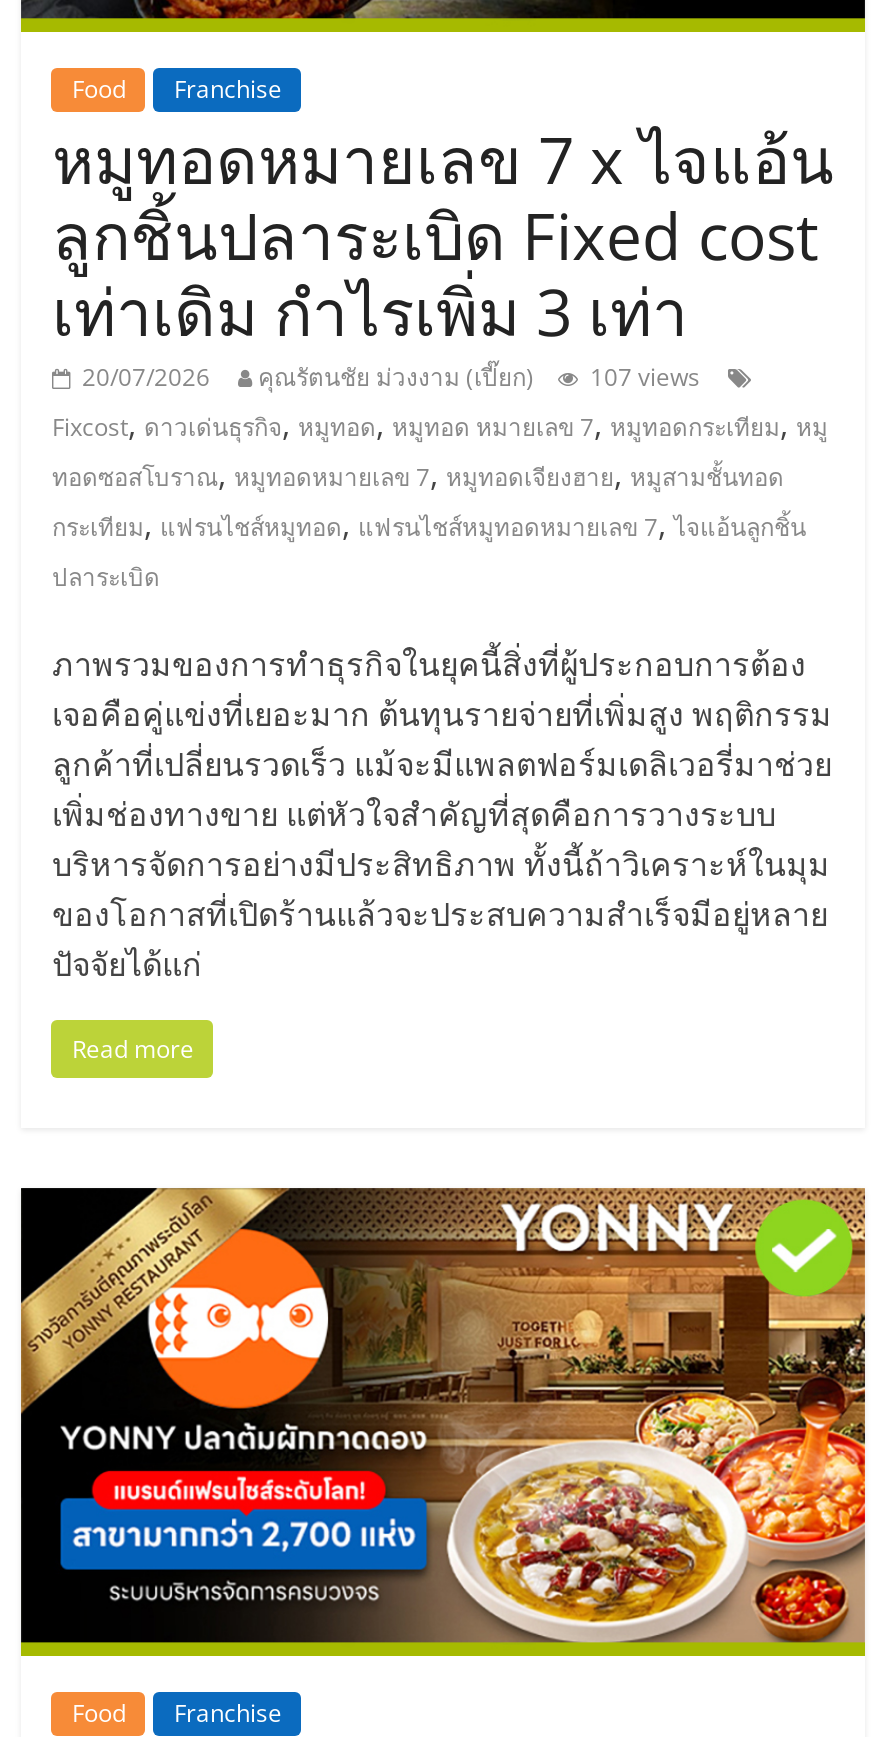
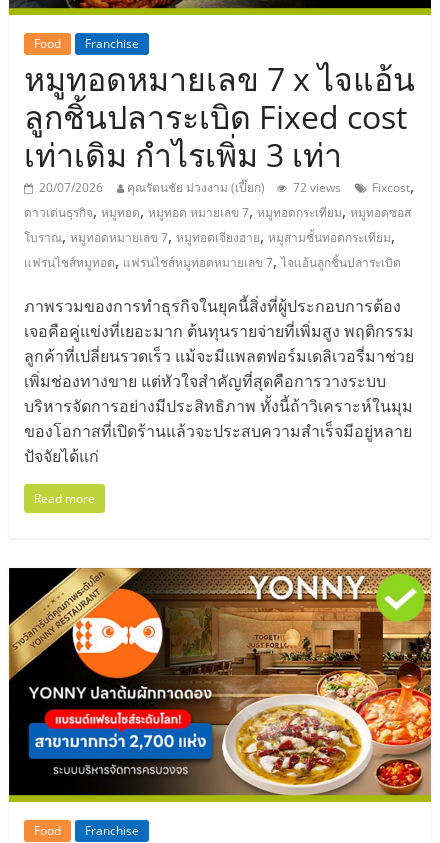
- 107 views
- Fixcost,ดาวเด่นธุรกิจ,หมูทอด,หมูทอด หมายเลข 7,หมูทอดกระเทียม,หมู
- ทอดซอสโบราณ,หมูทอดหมายเลข 7,หมูทอดเจียงฮาย,หมูสามชั้นทอด
- กระเทียม,แฟรนไชส์หมูทอด,แฟรนไชส์หมูทอดหมายเลข 7,ไจแอ้นลูกชิ้น
- ปลาระเบิด
+ 72 views
+ Fixcost,
+ ดาวเด่นธุรกิจ,หมูทอด,หมูทอด หมายเลข 7,หมูทอดกระเทียม,หมูทอดซอส
+ โบราณ,หมูทอดหมายเลข 7,หมูทอดเจียงฮาย,หมูสามชั้นทอดกระเทียม,
+ แฟรนไชส์หมูทอด,แฟรนไชส์หมูทอดหมายเลข 7,ไจแอ้นลูกชิ้นปลาระเบิด
